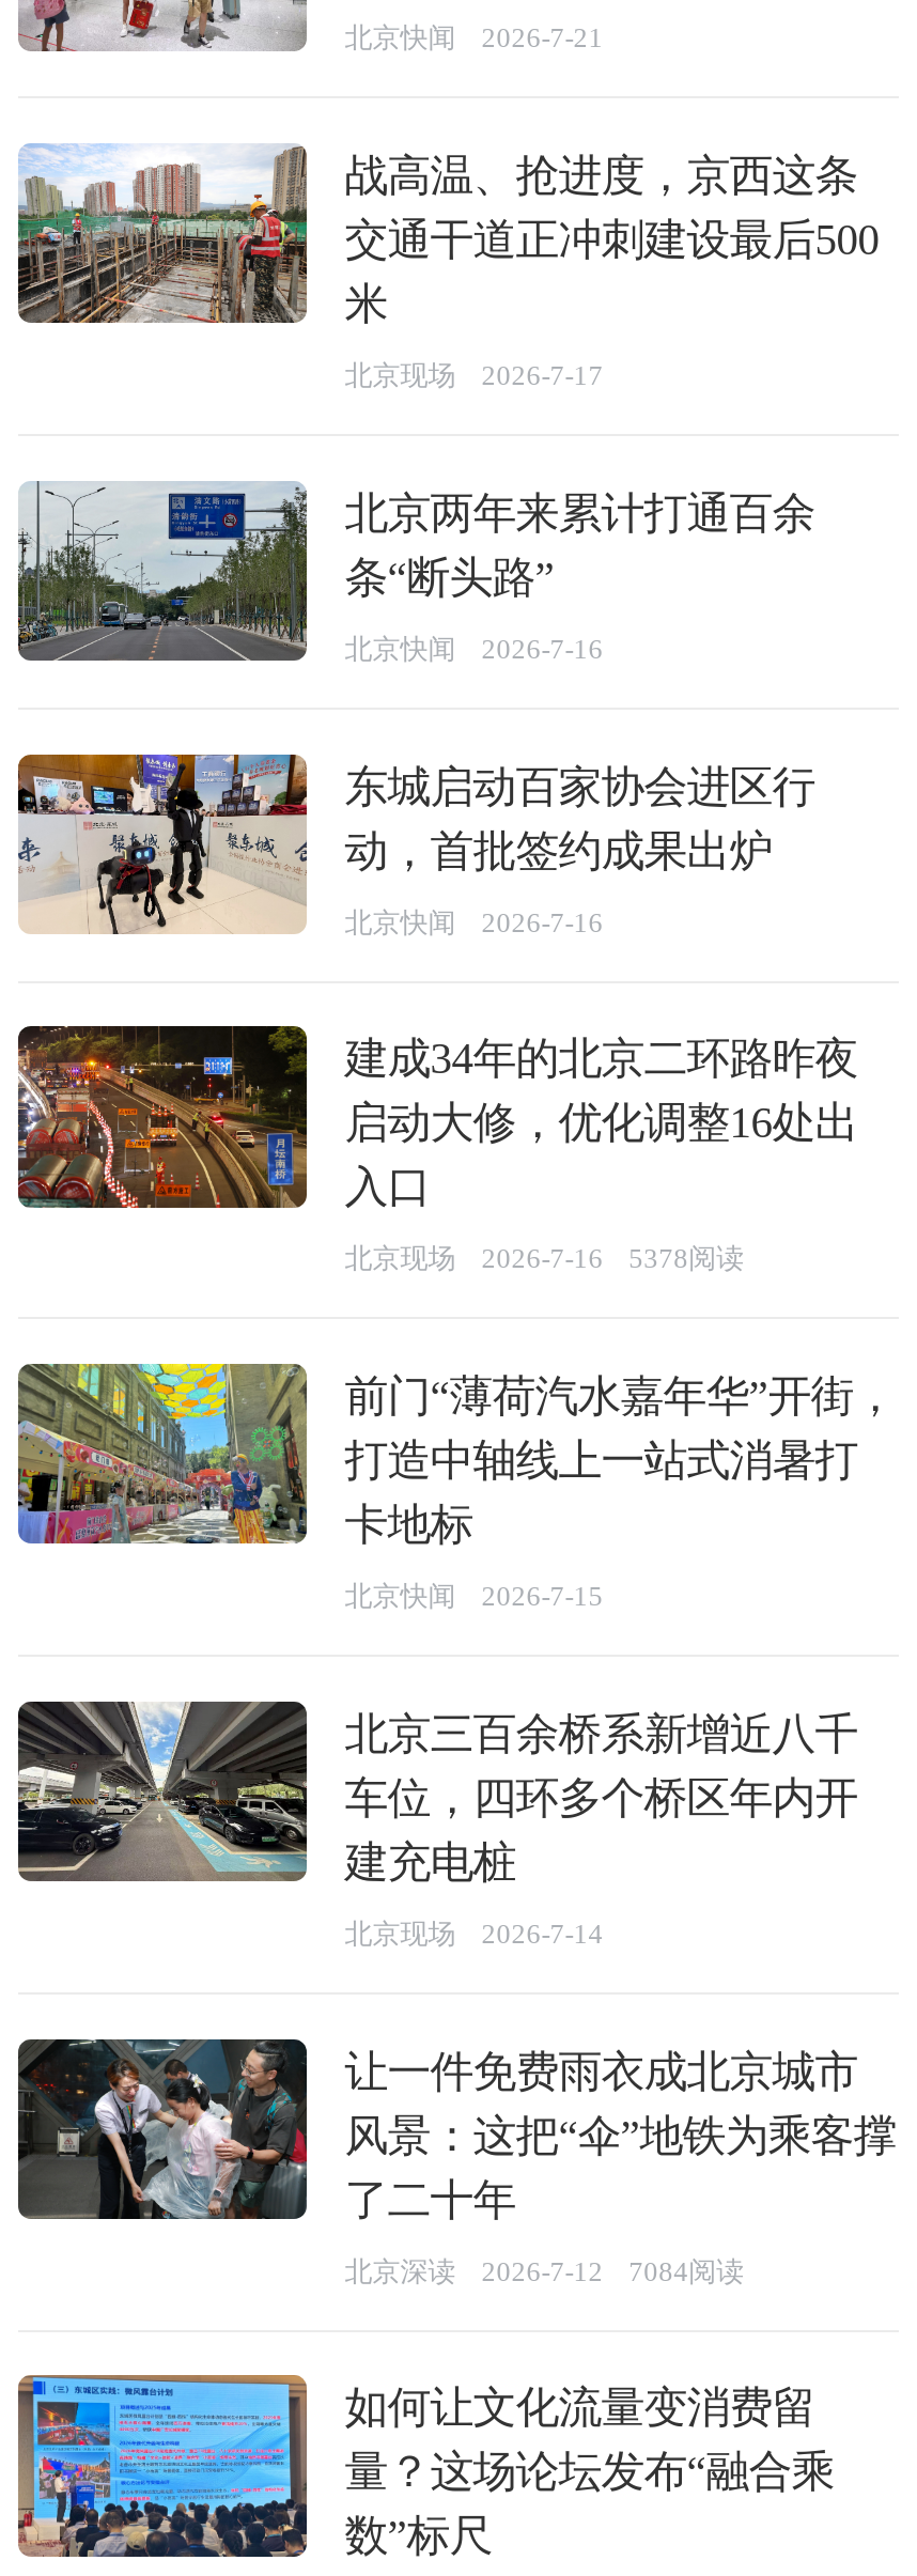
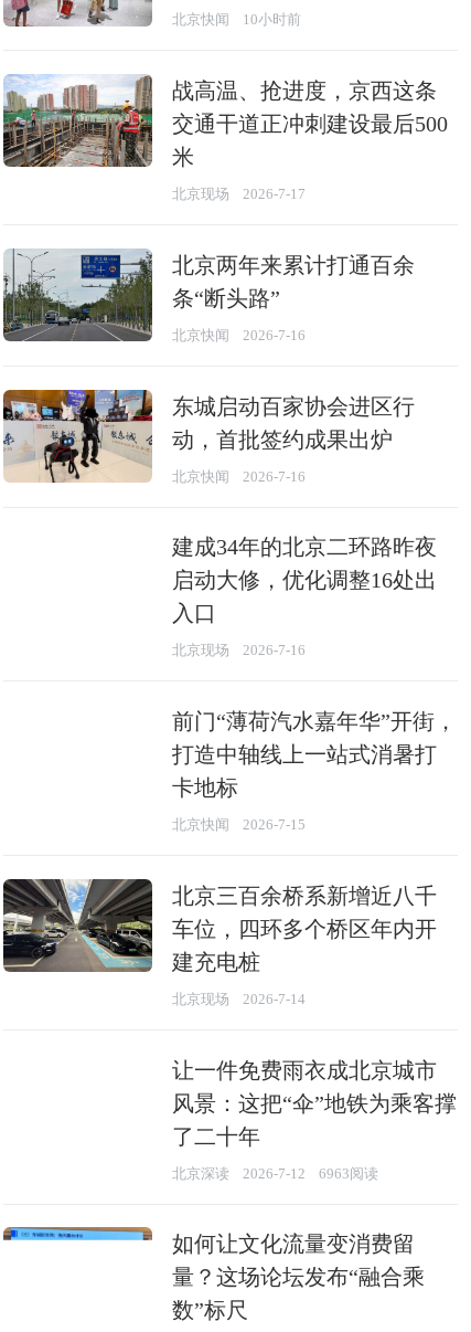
- 北京快闻 2026-7-21
+ 北京快闻 10小时前

- [image]

- 5378阅读

- [image]

- [image]

- 北京深读 2026-7-12 7084阅读
+ 北京深读 2026-7-12 6963阅读

- [image]
